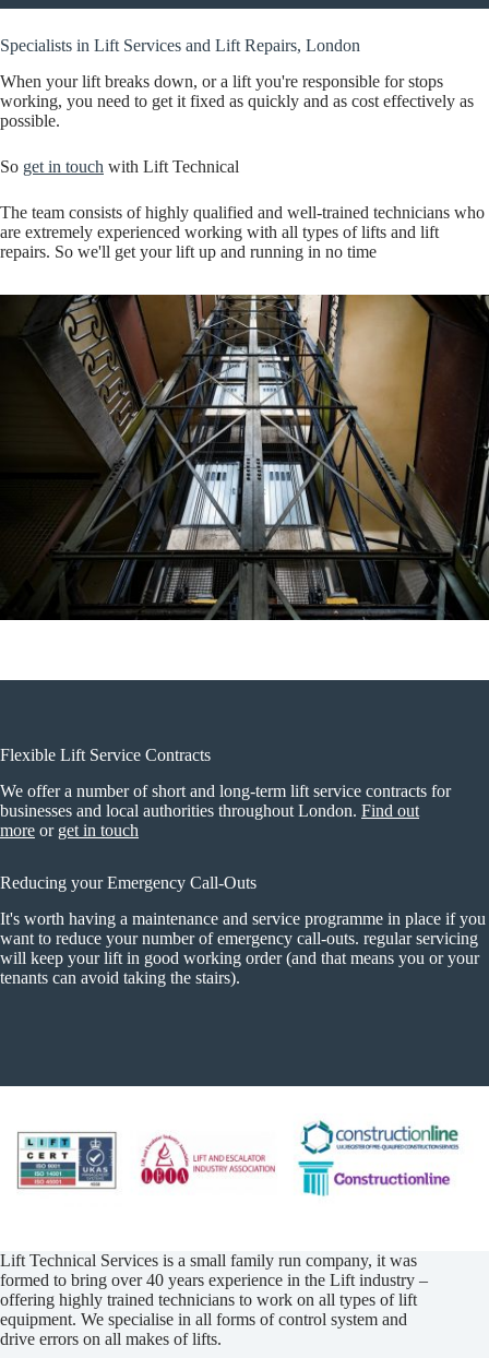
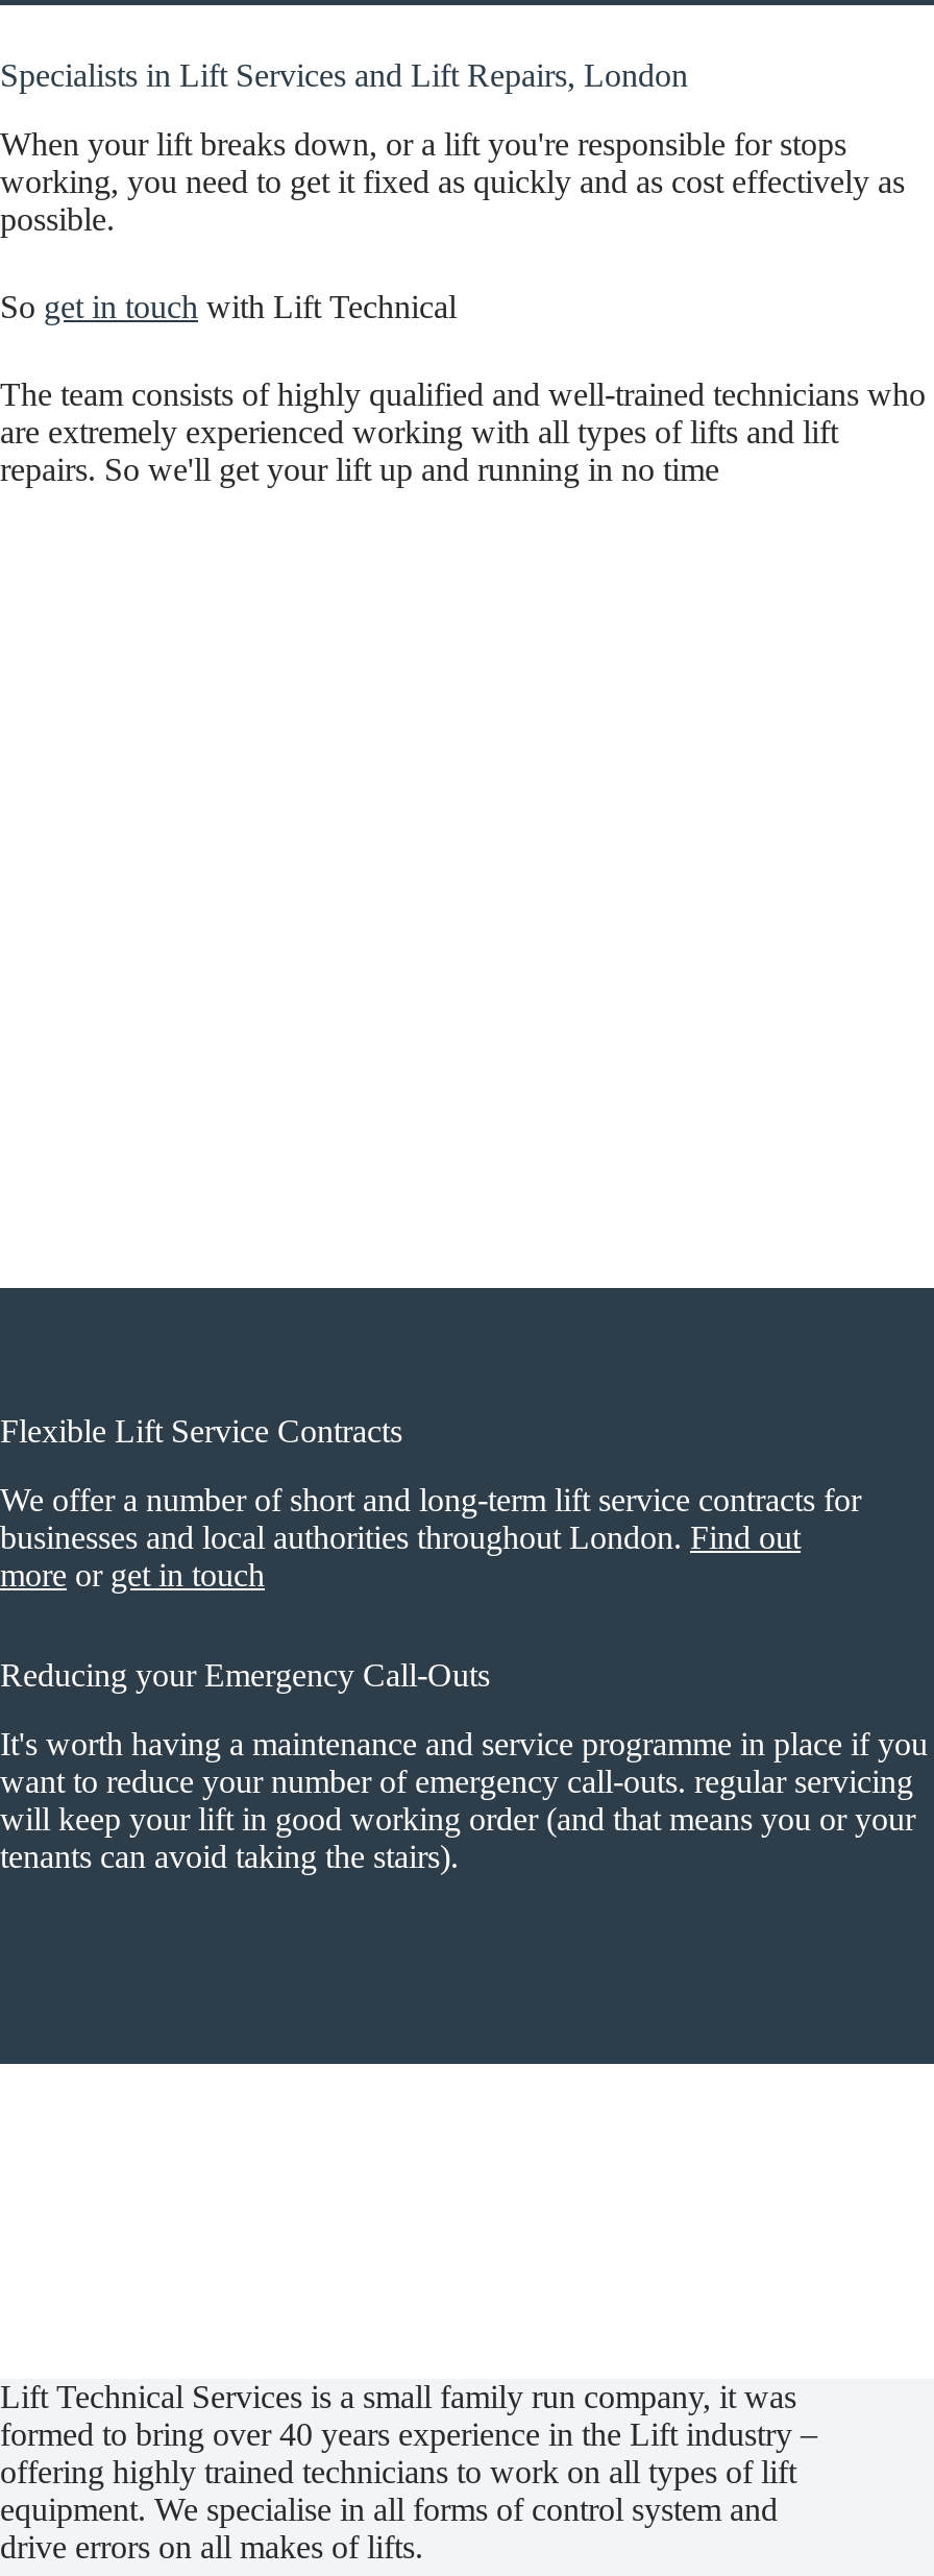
- [image]

- [image]

- [image]

- [image]
